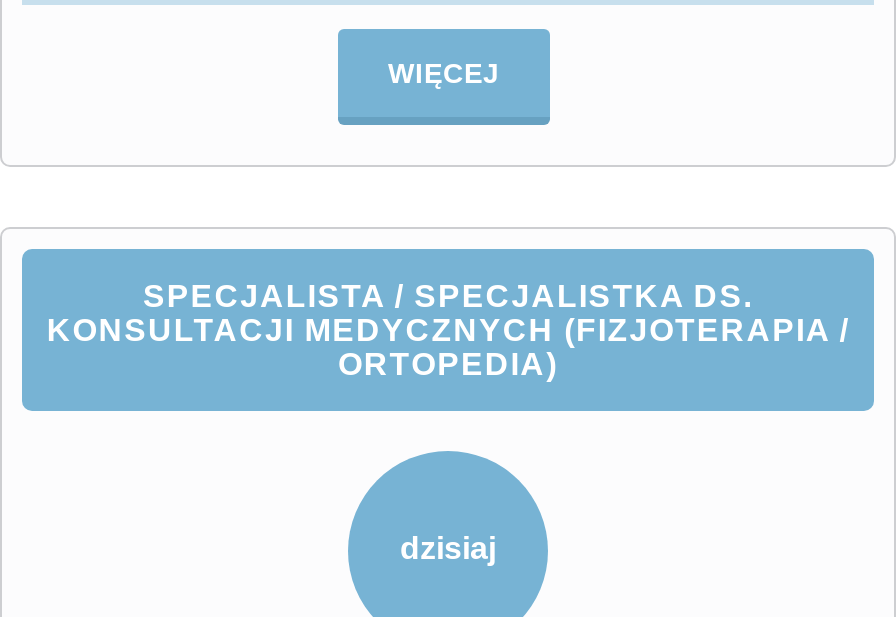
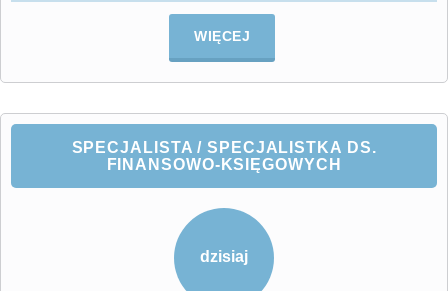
- KONSULTACJI MEDYCZNYCH (FIZJOTERAPIA /
- ORTOPEDIA)
+ FINANSOWO-KSIĘGOWYCH
